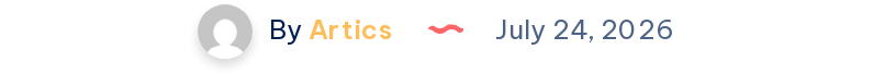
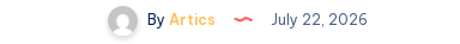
- July 24, 2026
+ July 22, 2026
